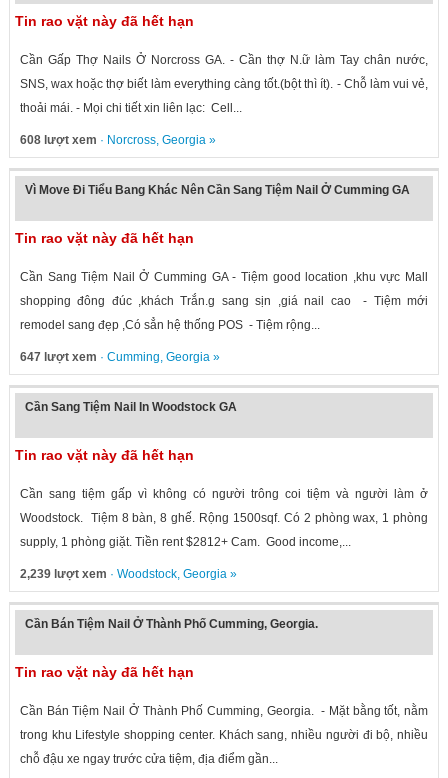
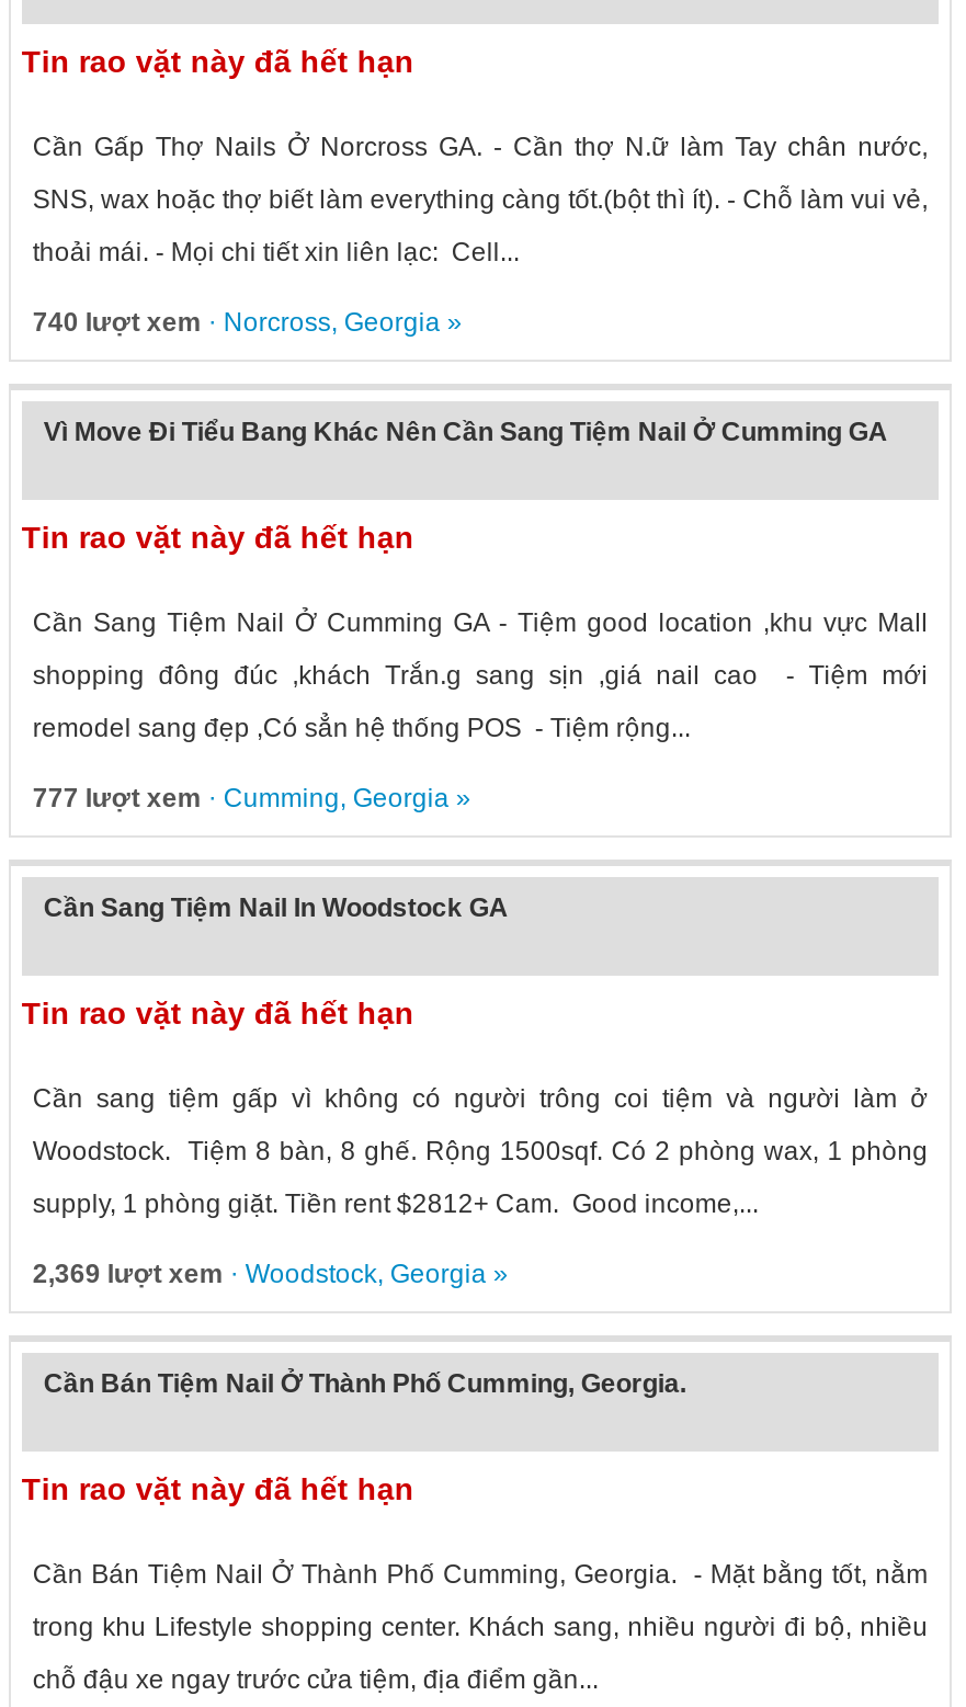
- 608 lượt xem · Norcross, Georgia»
+ 740 lượt xem · Norcross, Georgia»

- 647 lượt xem · Cumming, Georgia»
+ 777 lượt xem · Cumming, Georgia»

- 2,239 lượt xem · Woodstock, Georgia»
+ 2,369 lượt xem · Woodstock, Georgia»
